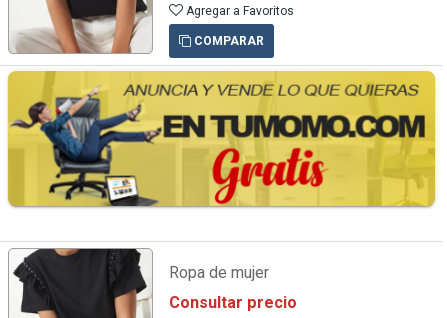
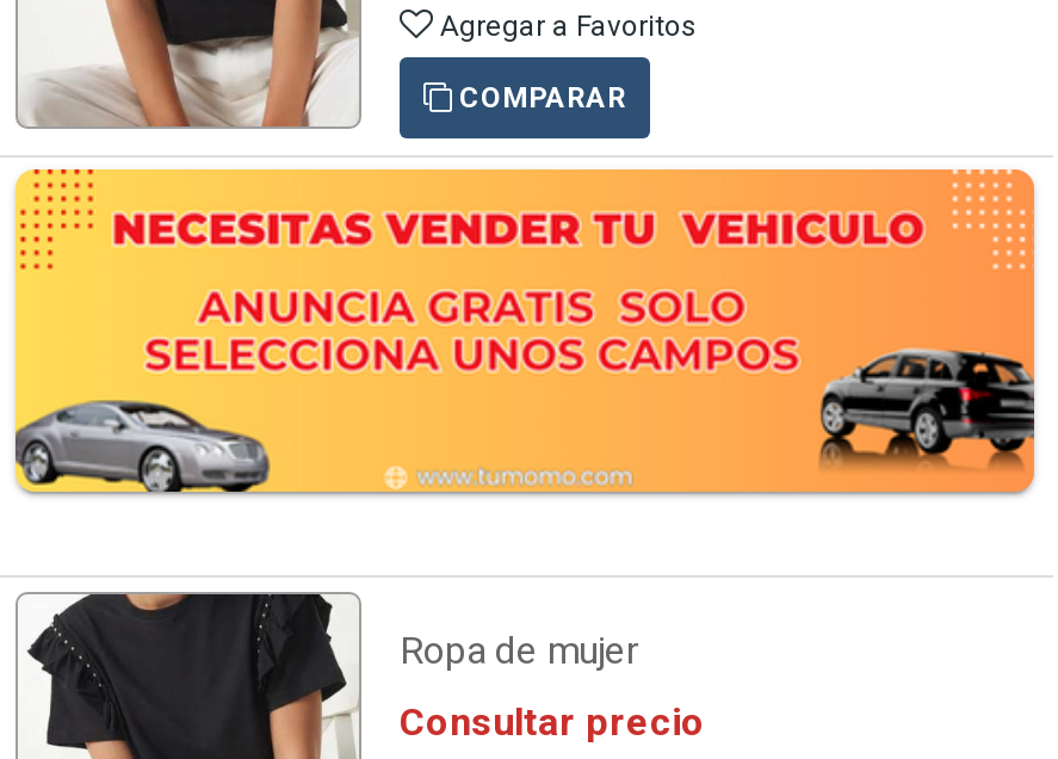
- [image]
+ [image]
